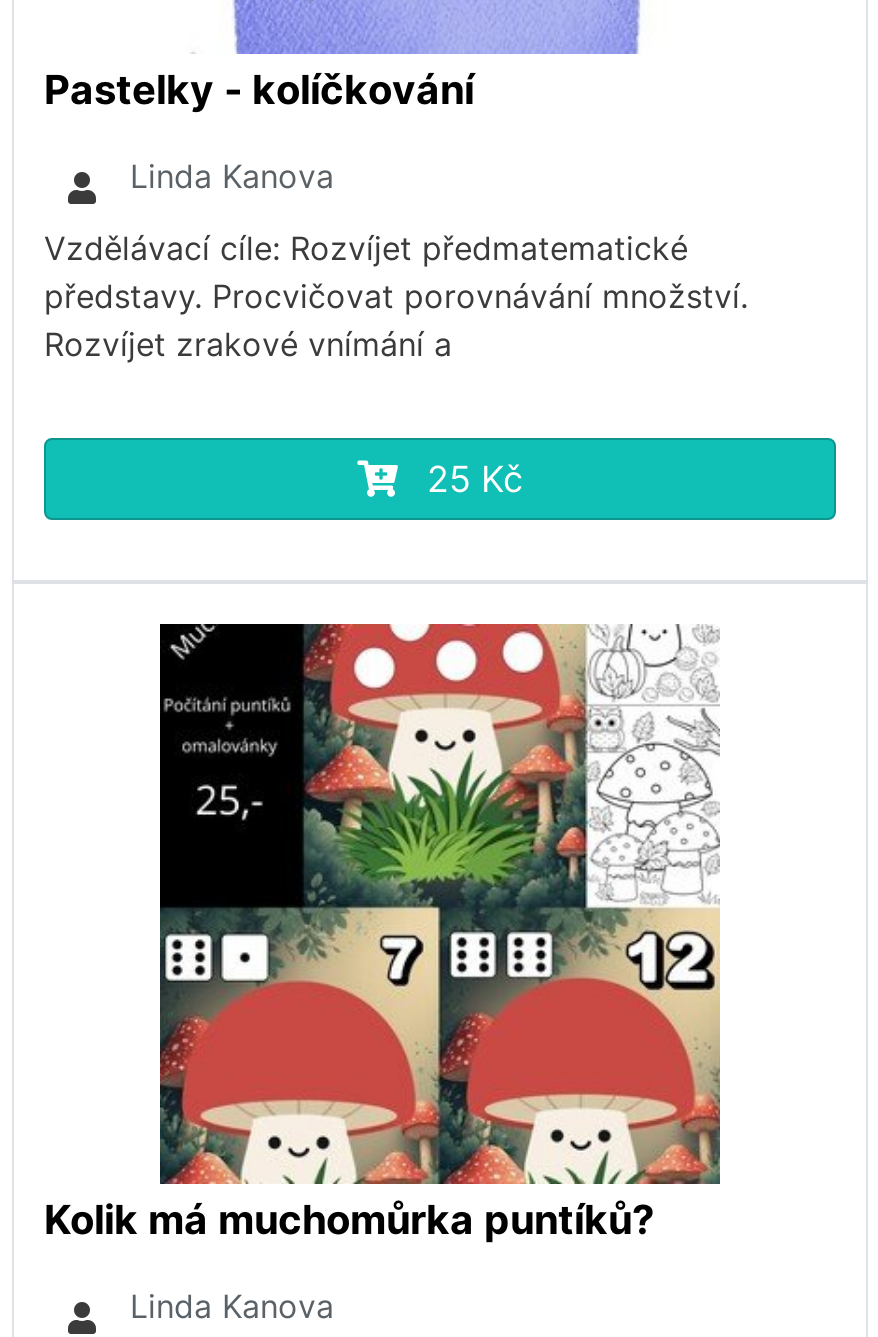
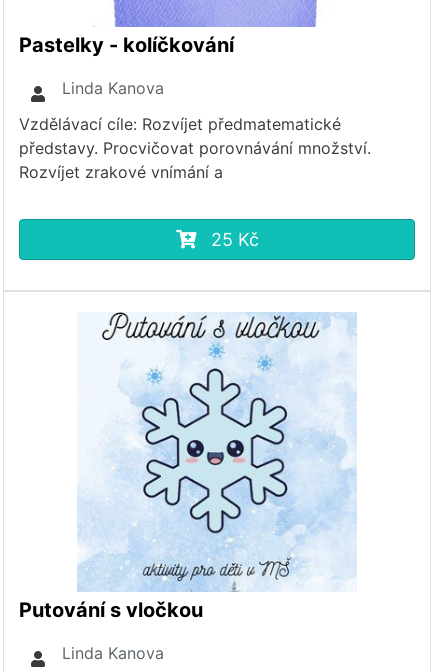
- [image]
- Kolik má muchomůrka puntíků?
+ [image]
+ Putování s vločkou
